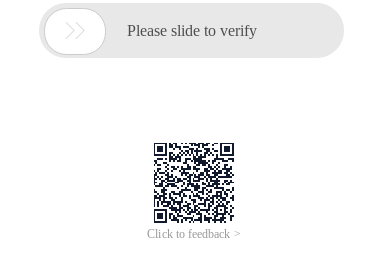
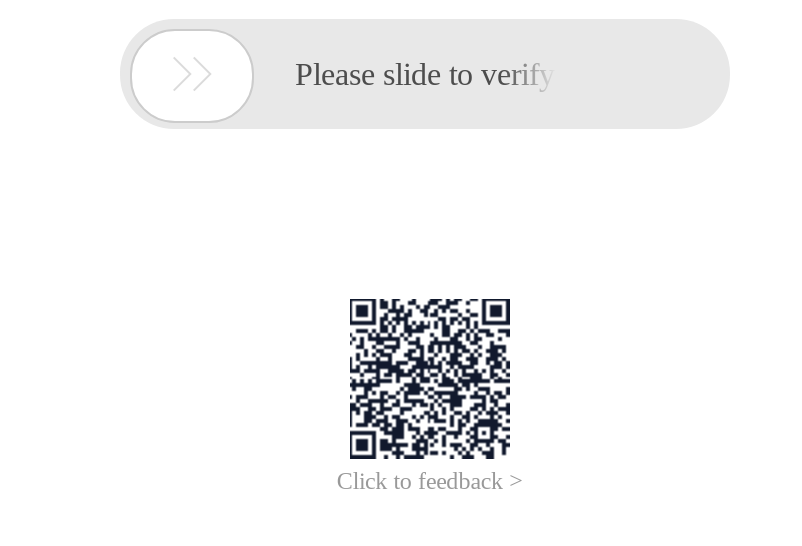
- [image]
+ [image]
